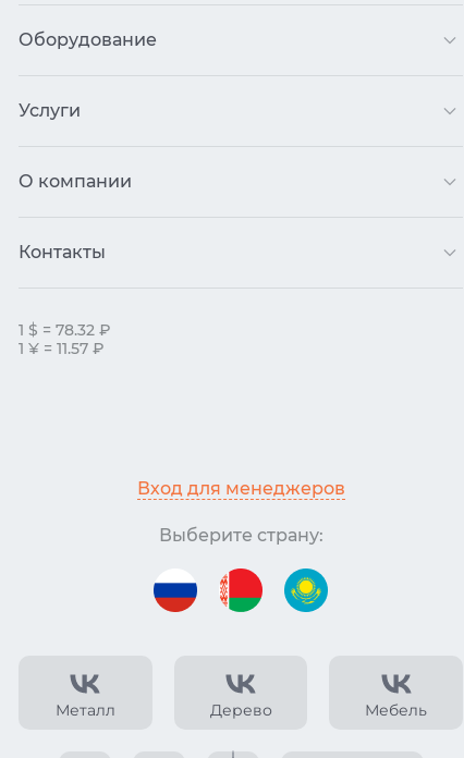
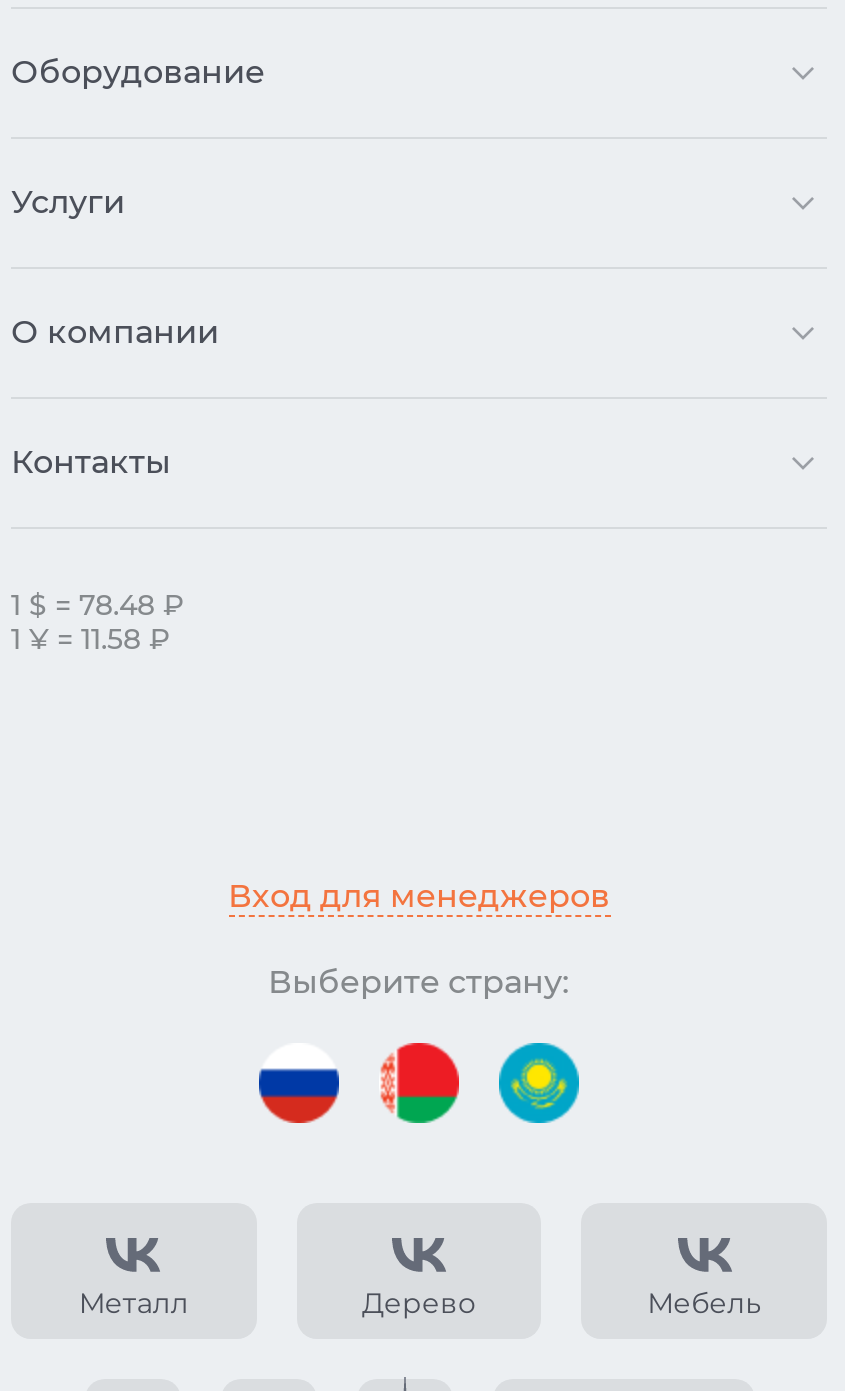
- 1 $ = 78.32 ₽
+ 1 $ = 78.48 ₽

- 1 ¥ = 11.57 ₽
+ 1 ¥ = 11.58 ₽
